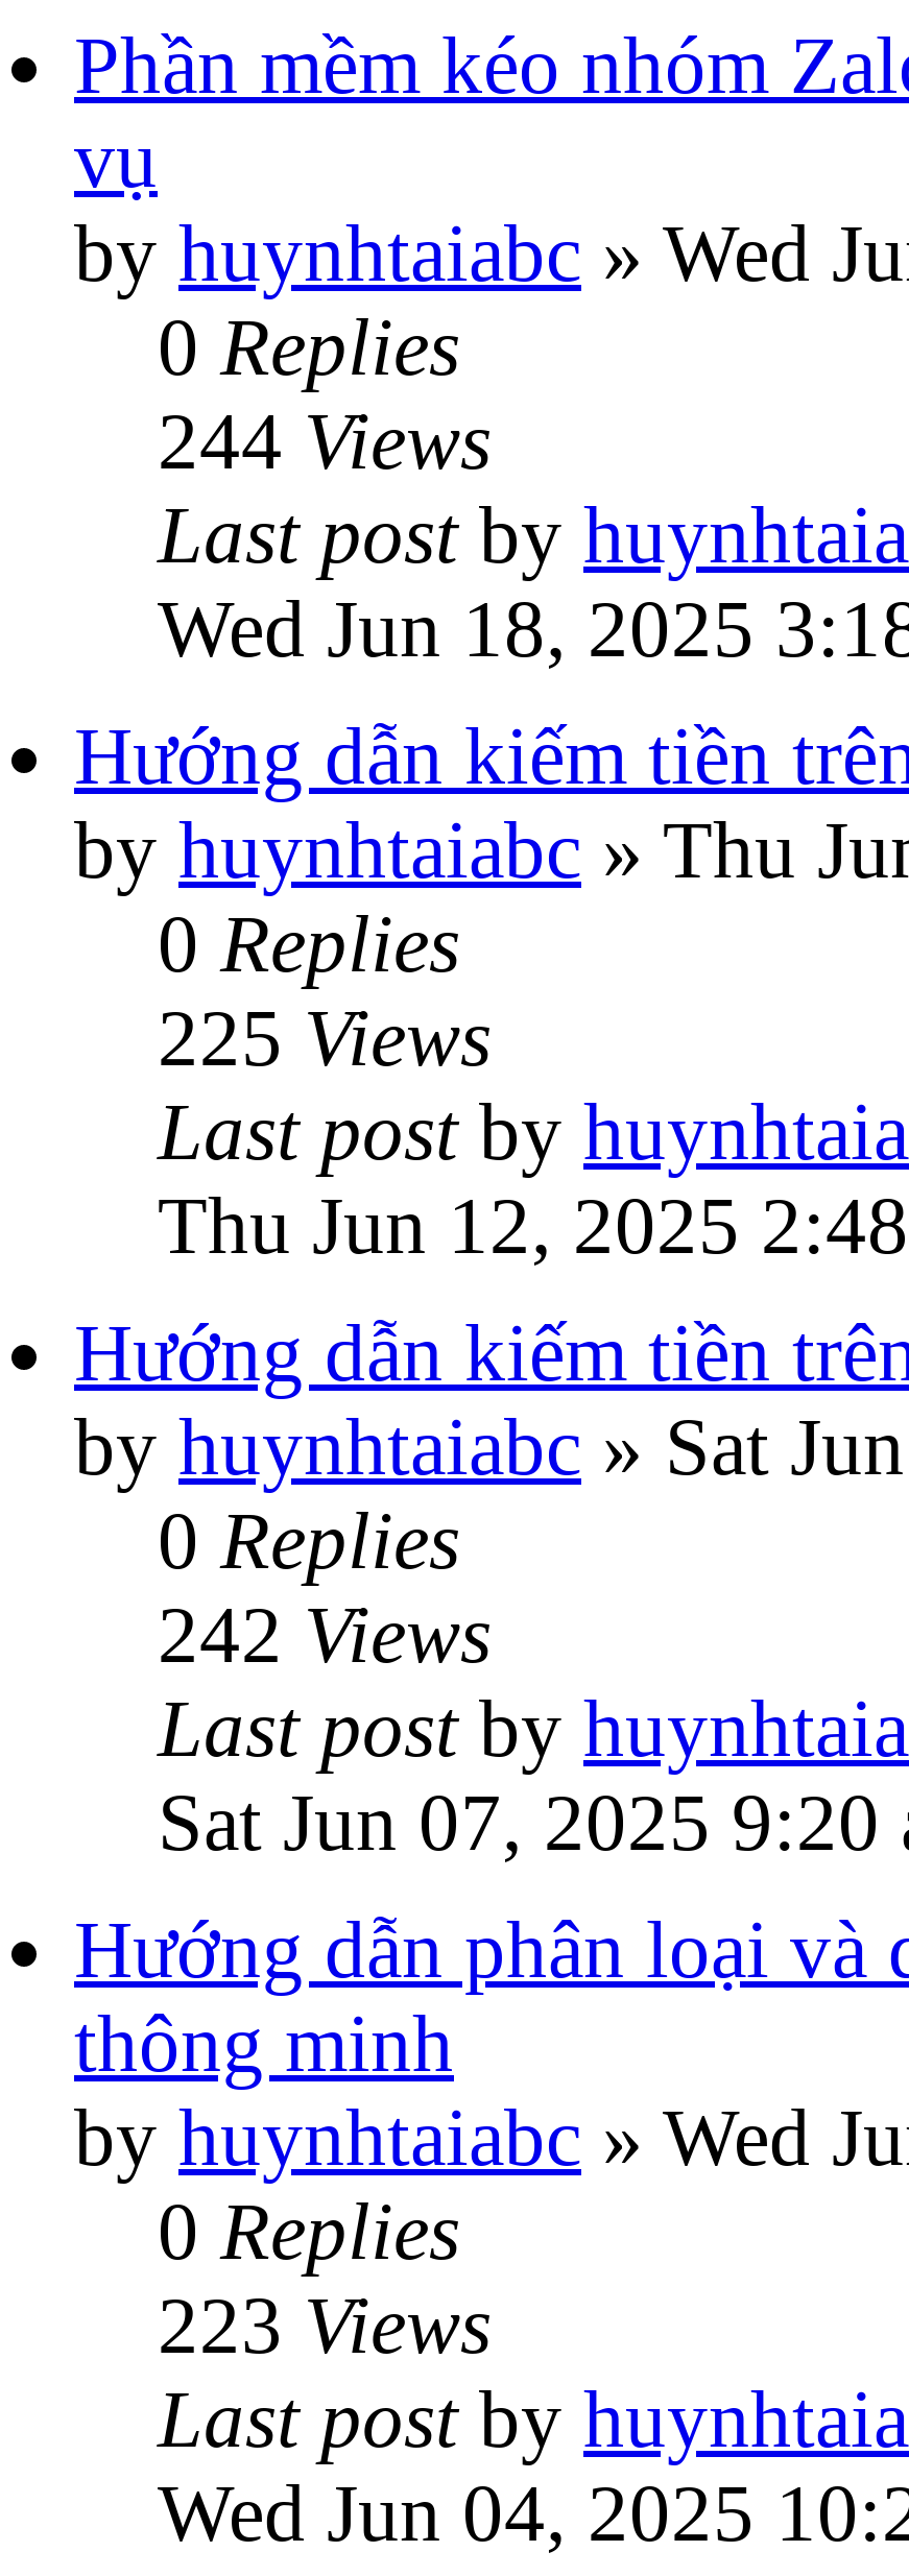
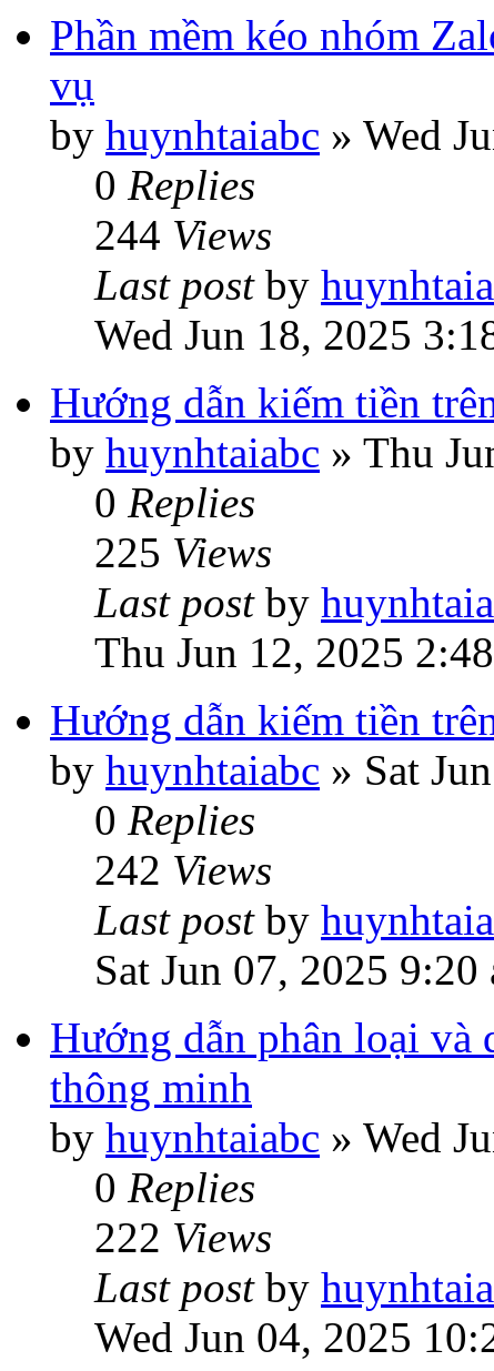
- 223 Views
+ 222 Views
